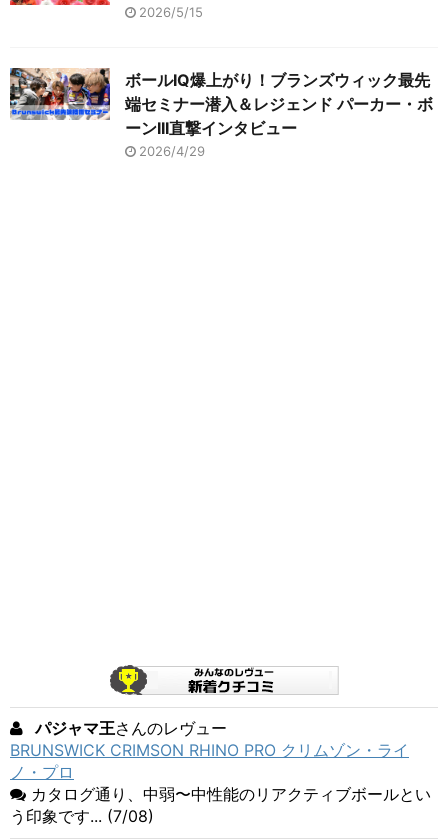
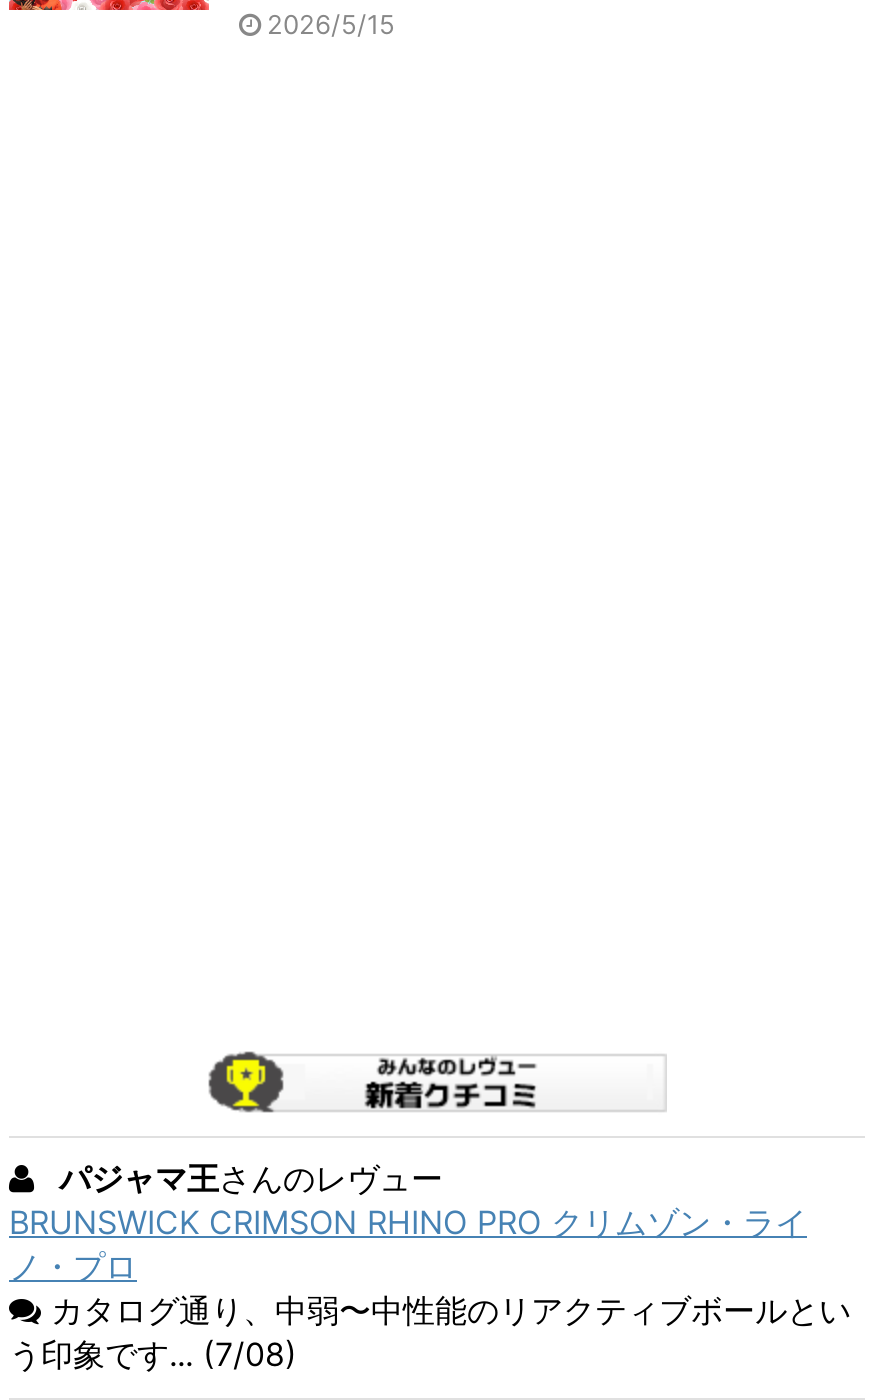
- [image]
- ボールIQ爆上がり！ブランズウィック最先
- 端セミナー潜入＆レジェンド パーカー・ボ
- ーンIII直撃インタビュー
- 2026/4/29
